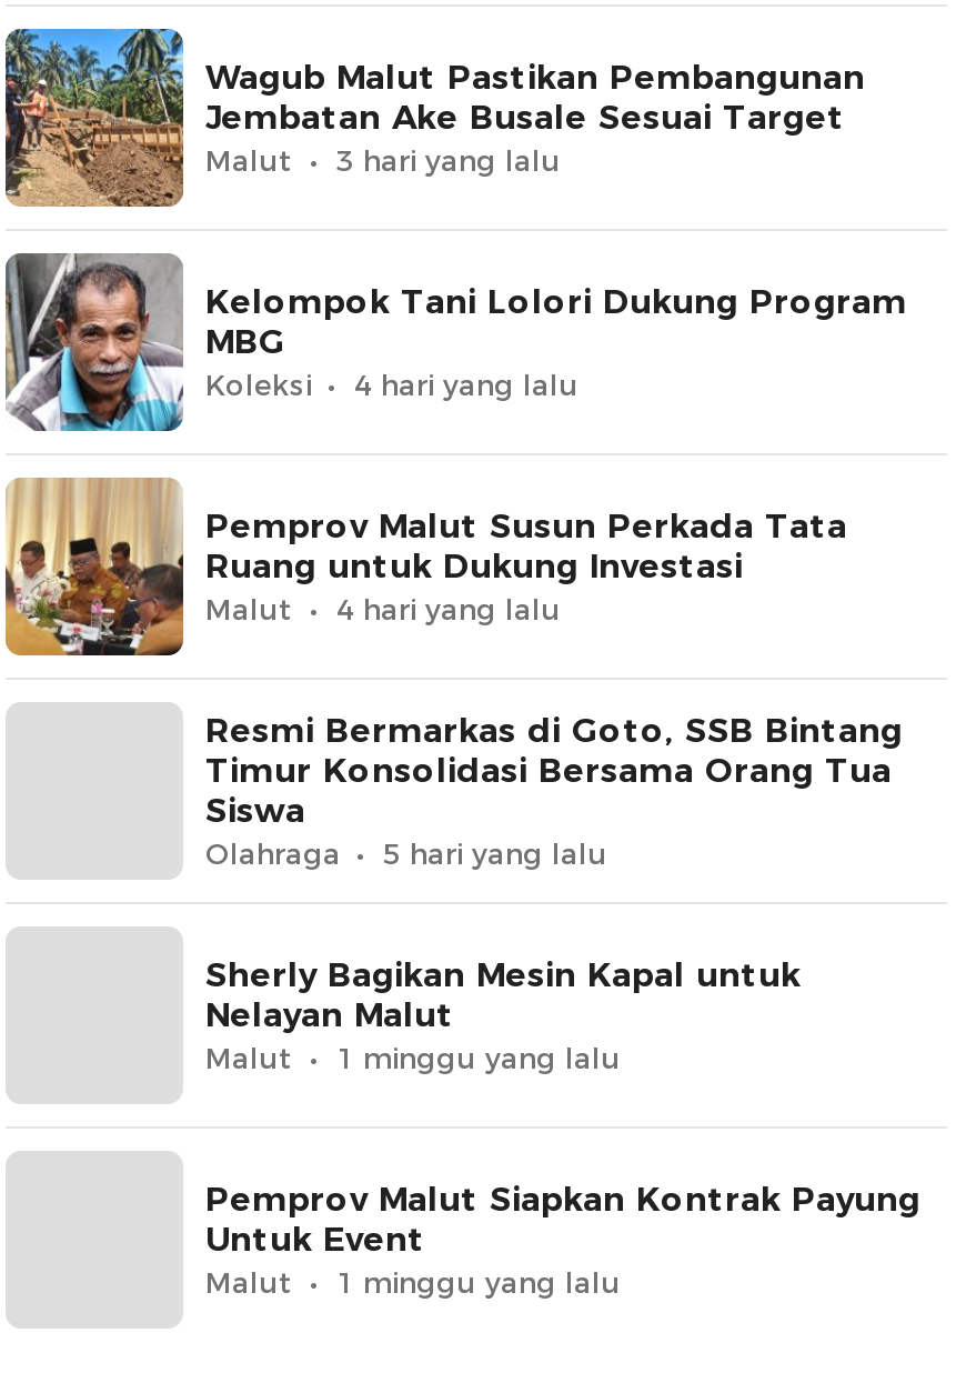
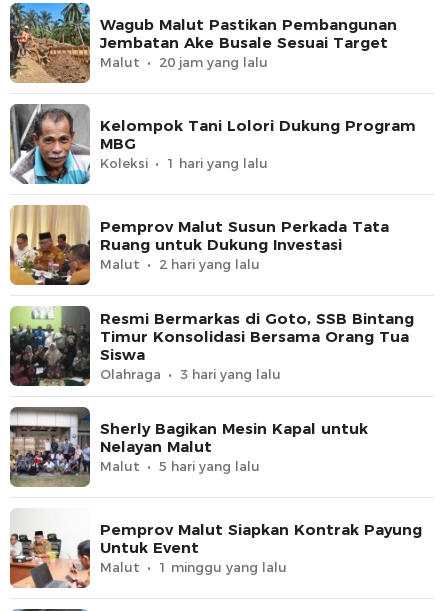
moved down: 3 hari yang lalu

+ 20 jam yang lalu

- 4 hari yang lalu
+ 1 hari yang lalu

- 4 hari yang lalu
+ 2 hari yang lalu

+ [image]

moved down: 5 hari yang lalu

+ [image]

- 1 minggu yang lalu

+ [image]
